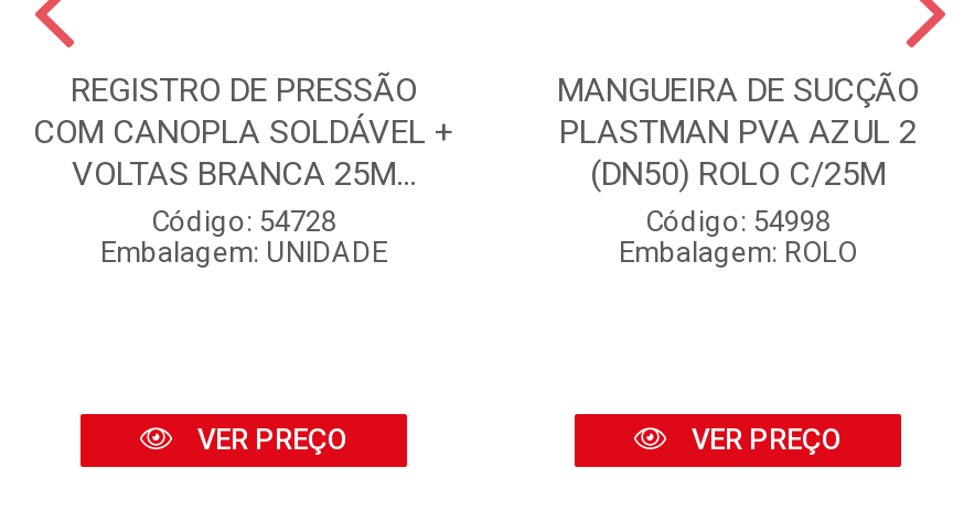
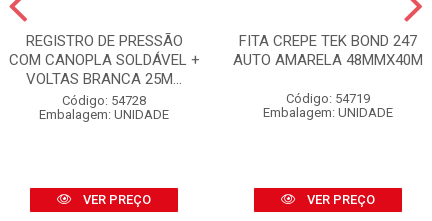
- MANGUEIRA DE SUCÇÃO
- PLASTMAN PVA AZUL 2
- (DN50) ROLO C/25M
- Código: 54998
- Embalagem: ROLO
+ FITA CREPE TEK BOND 247
+ AUTO AMARELA 48MMX40M
+ Código: 54719
+ Embalagem: UNIDADE
